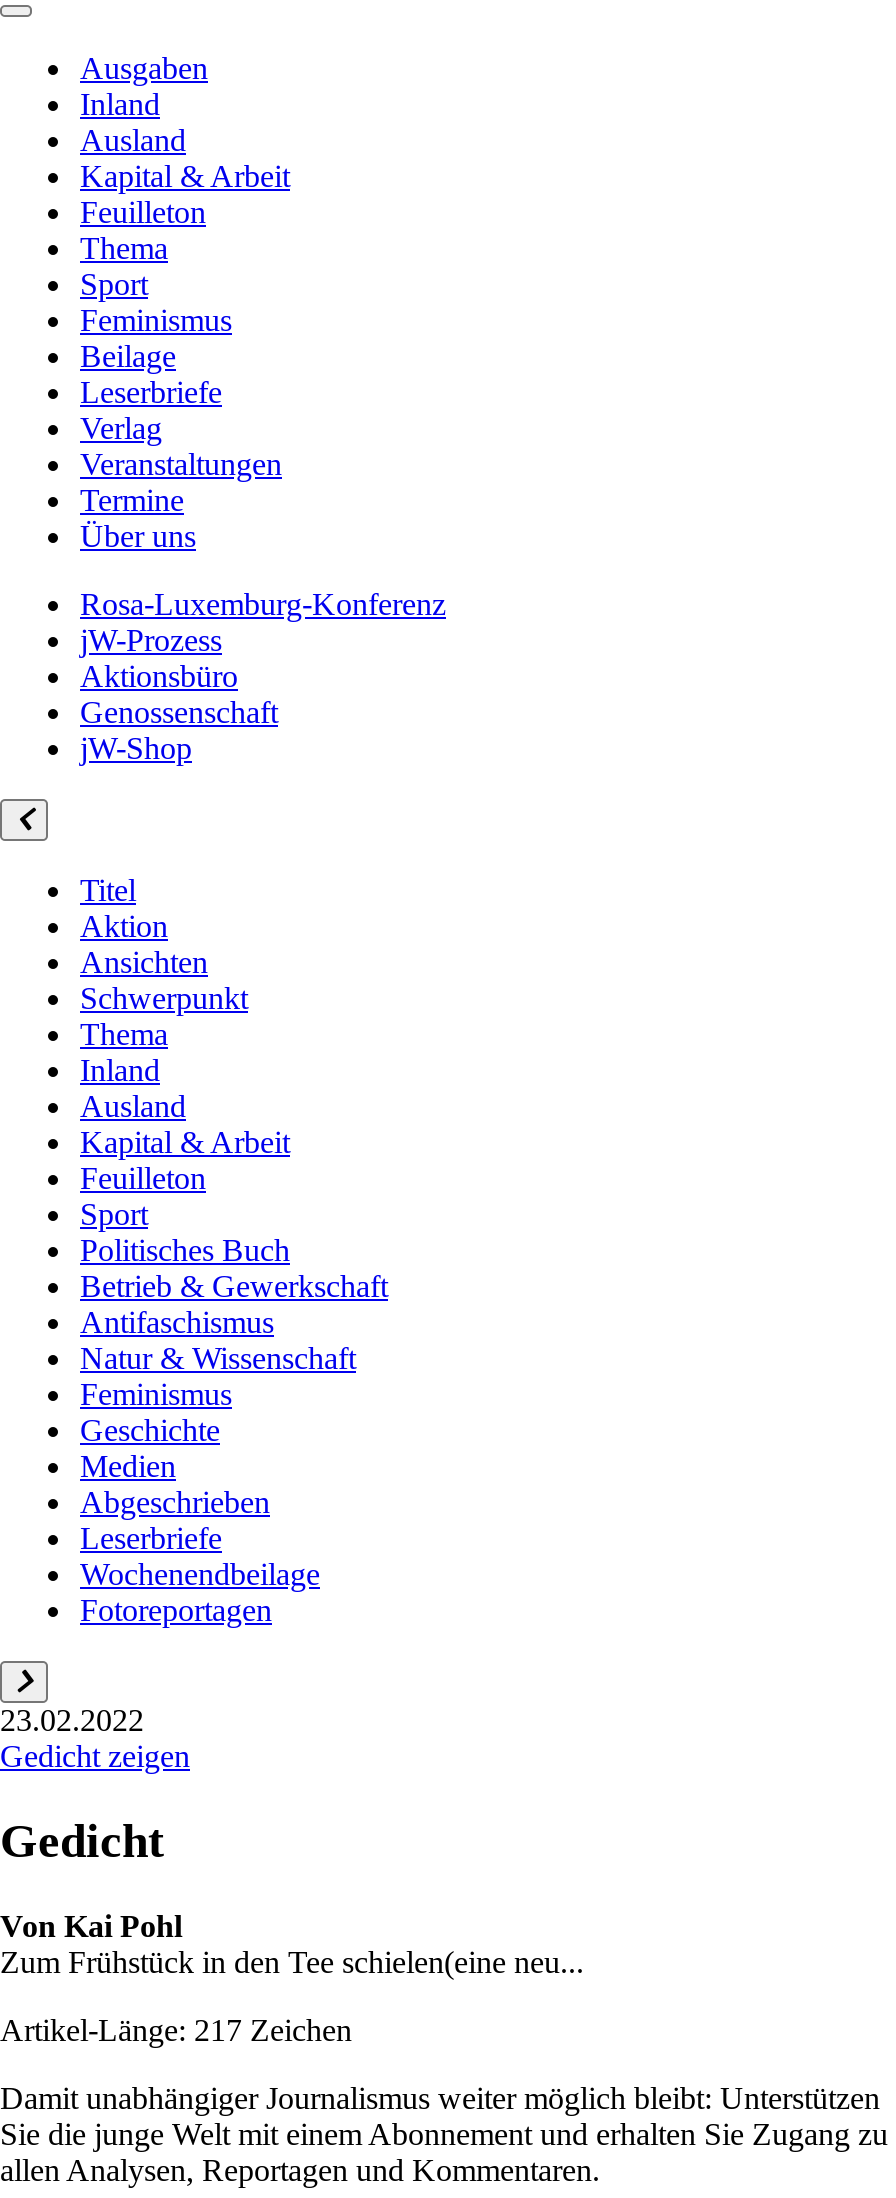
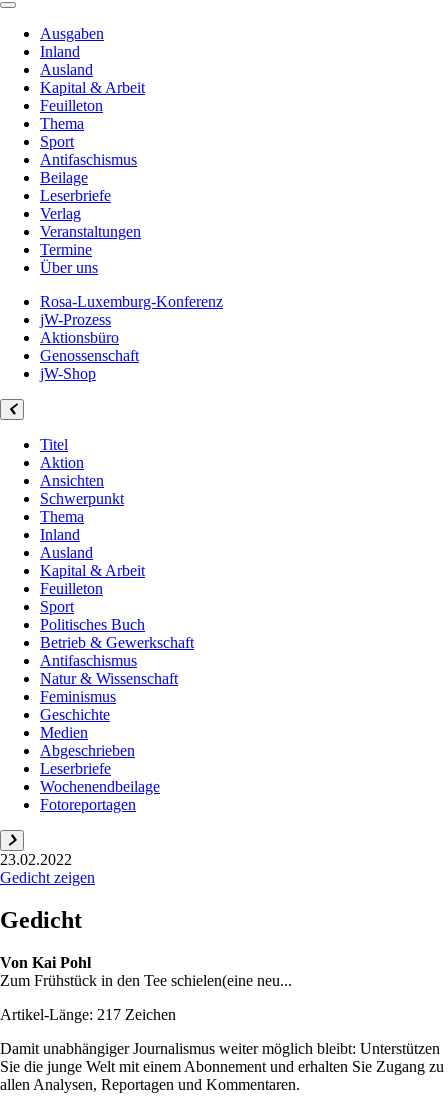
- Feminismus
+ Antifaschismus
